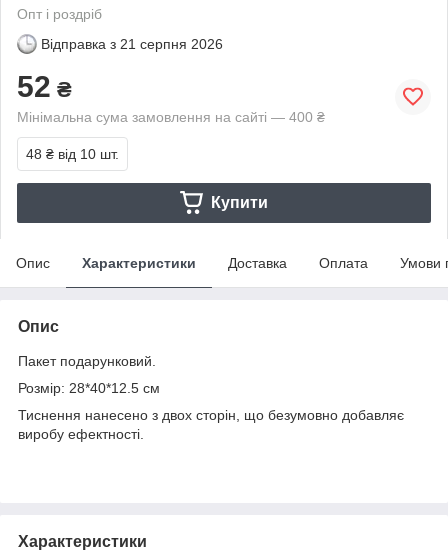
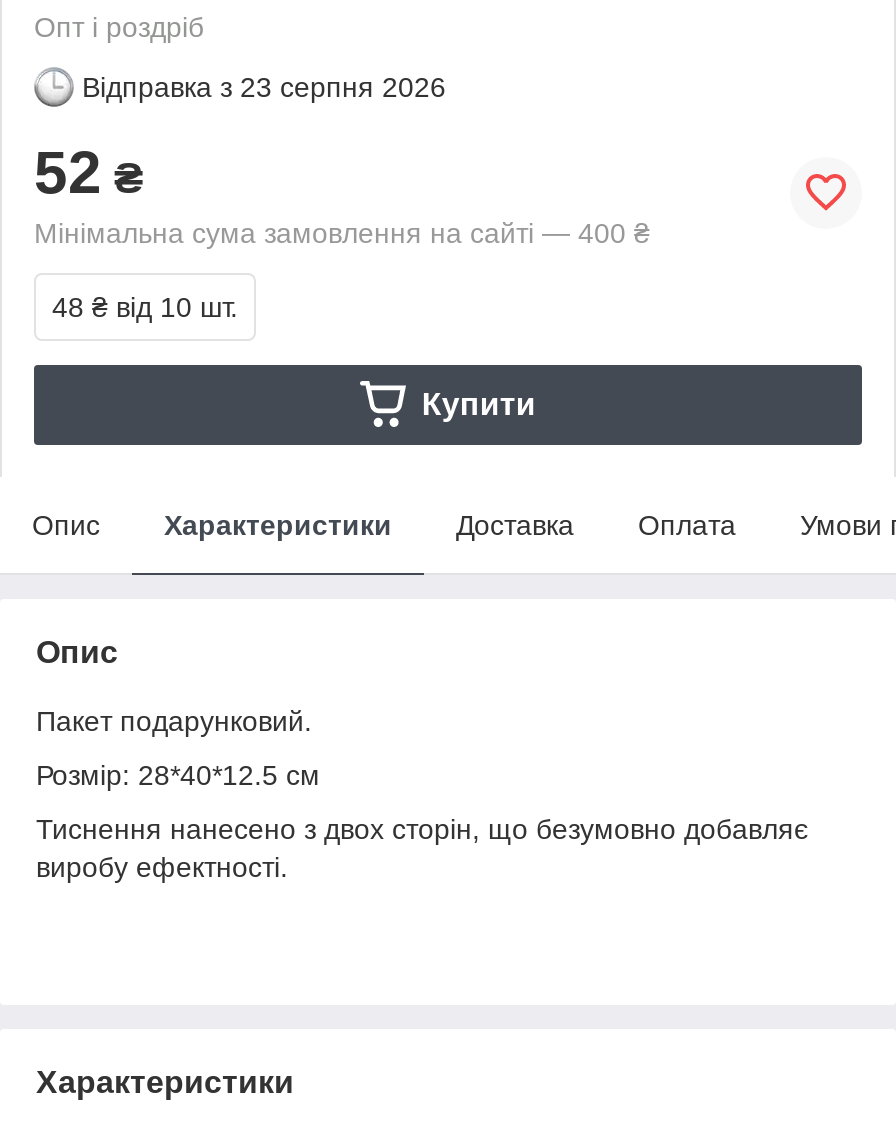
- Відправка з 21 серпня 2026
+ Відправка з 23 серпня 2026
